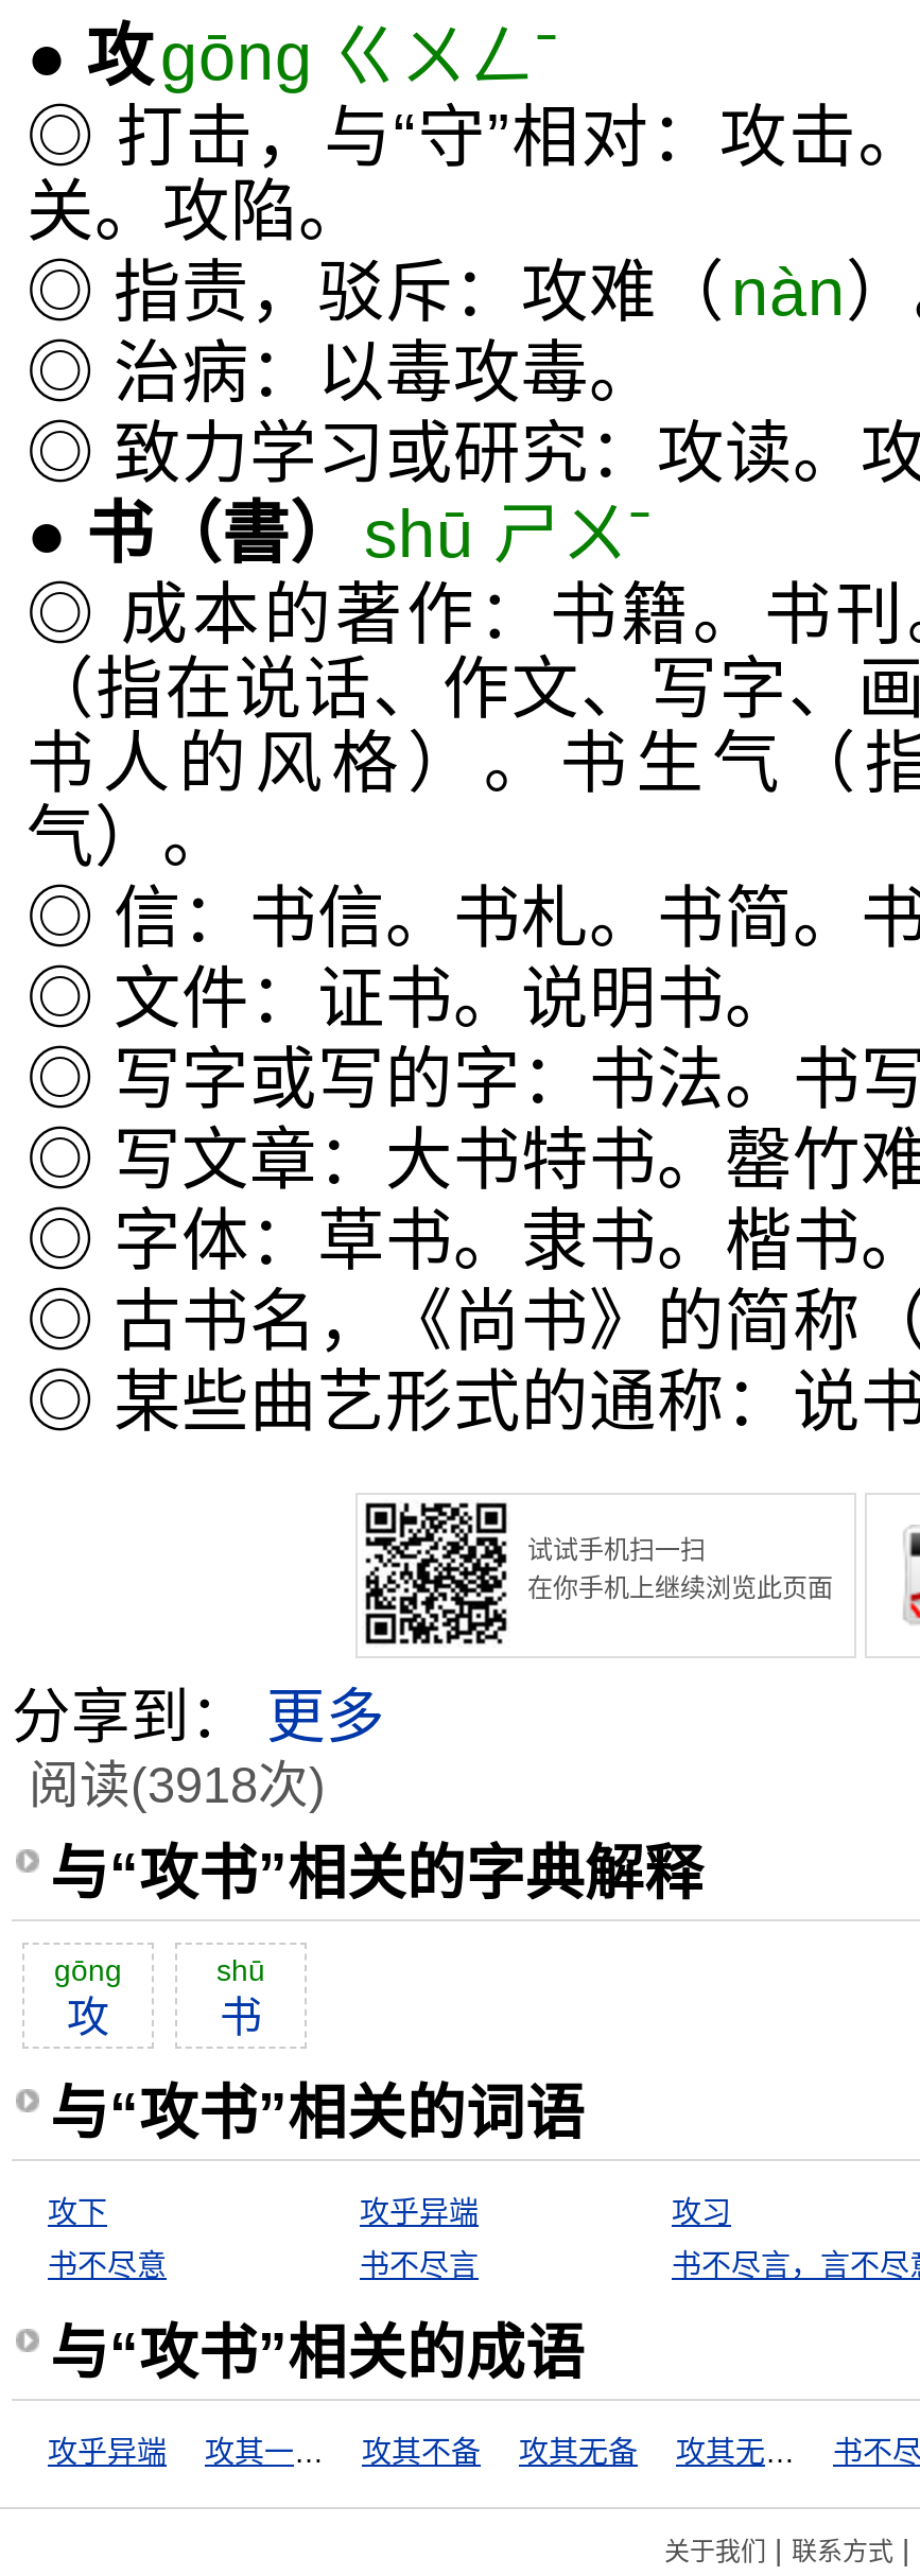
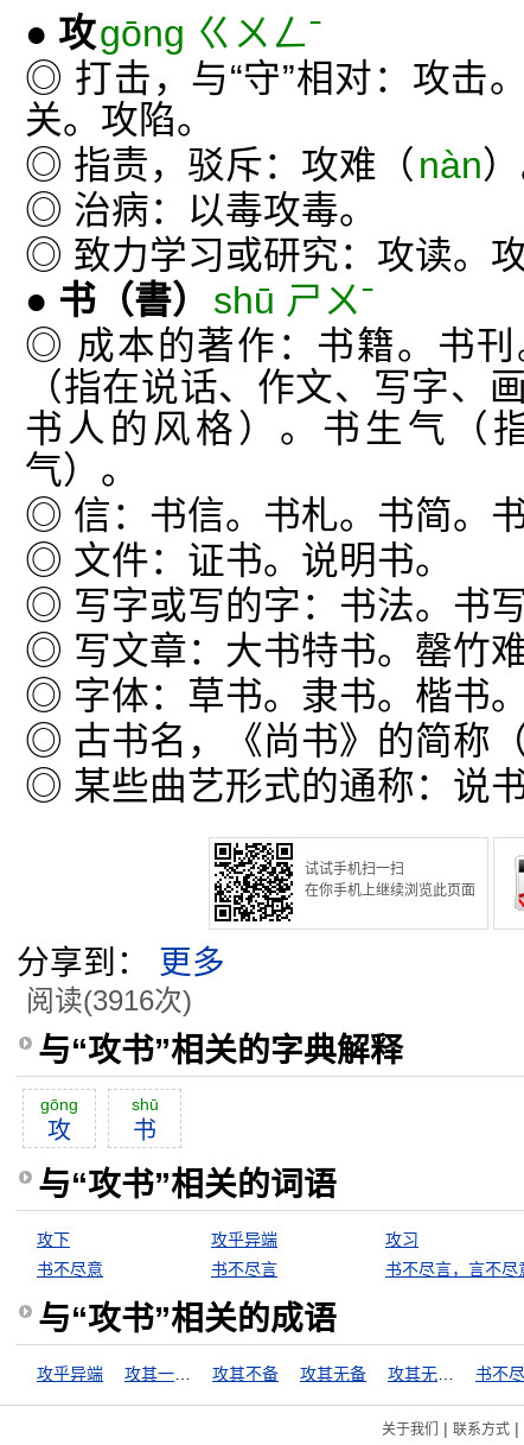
- 阅读(3918次)
+ 阅读(3916次)
